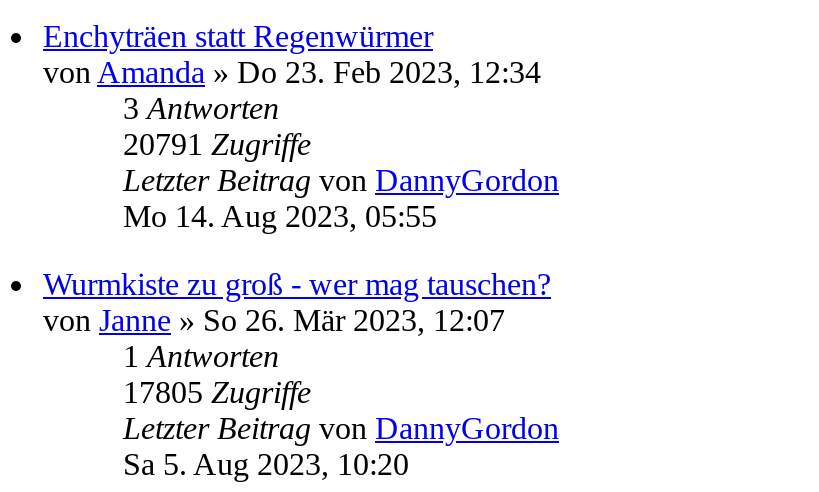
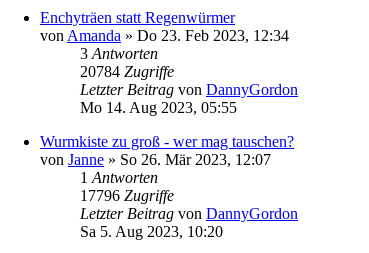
- 20791 Zugriffe
+ 20784 Zugriffe

- 17805 Zugriffe
+ 17796 Zugriffe
